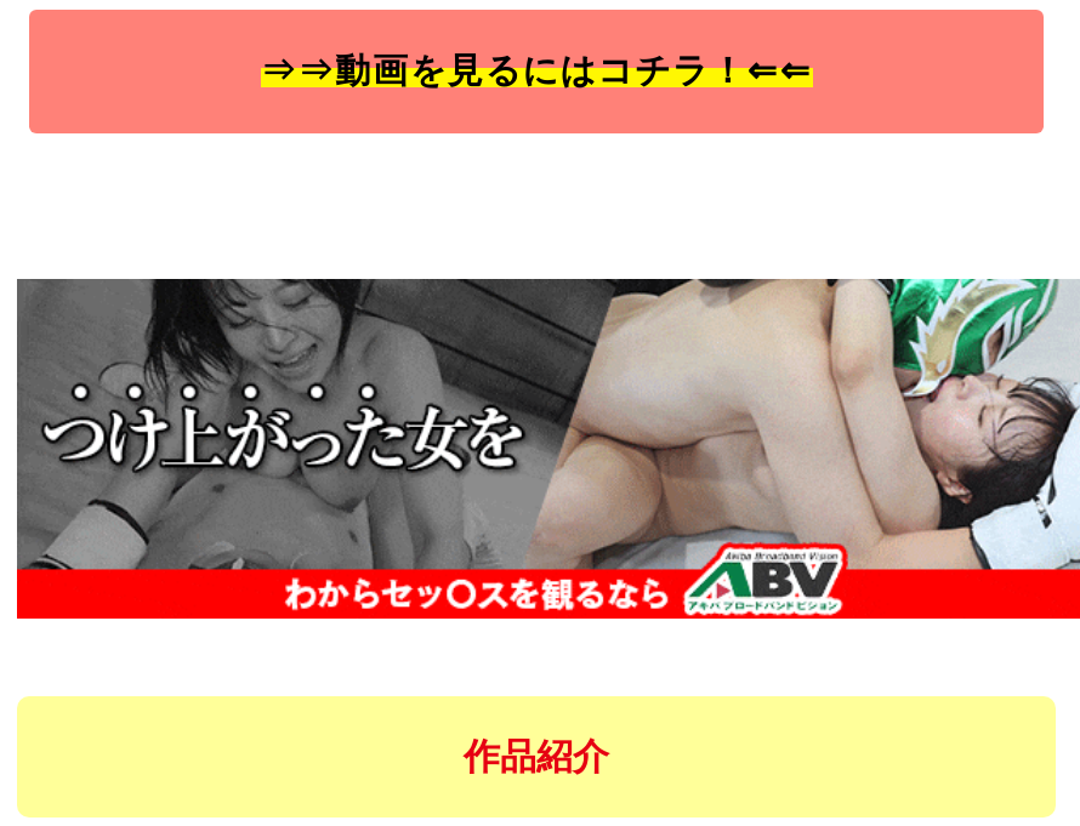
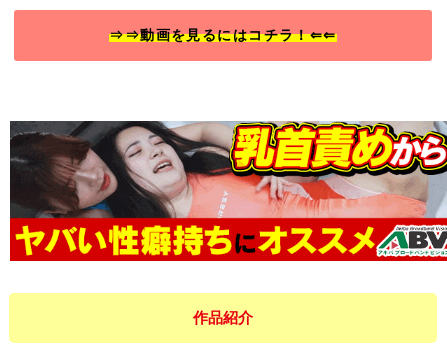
- [image]
+ [image]
